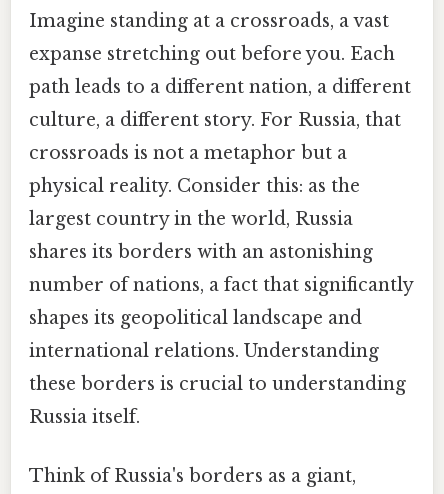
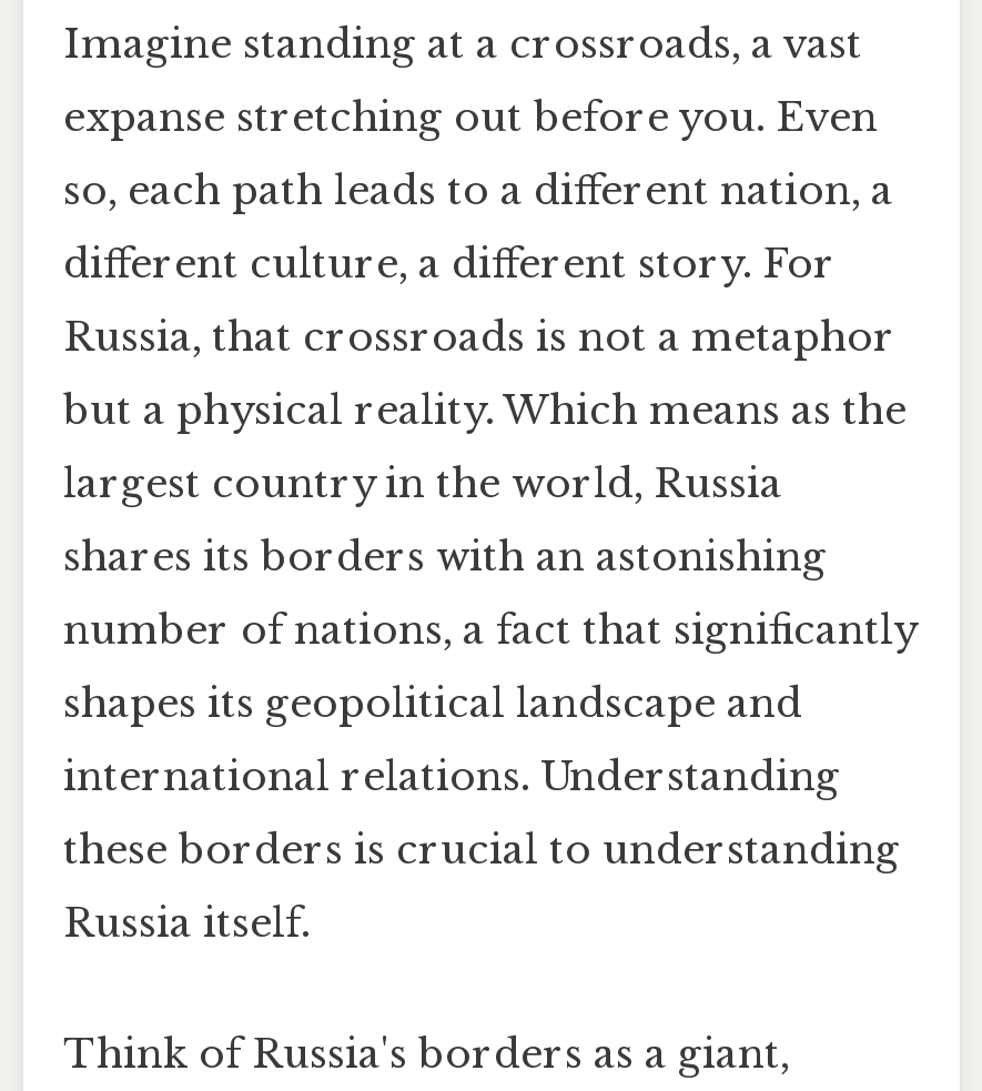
- expanse stretching out before you. Each
+ expanse stretching out before you. Even

- path leads to a different nation, a different
+ so, each path leads to a different nation, a

- culture, a different story. For Russia, that
+ different culture, a different story. For

- crossroads is not a metaphor but a
+ Russia, that crossroads is not a metaphor

- physical reality. Consider this: as the
+ but a physical reality. Which means as the
